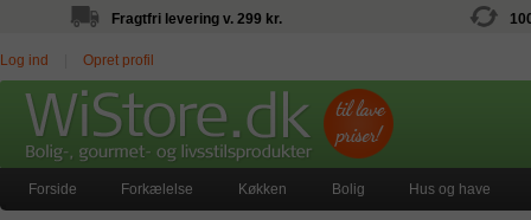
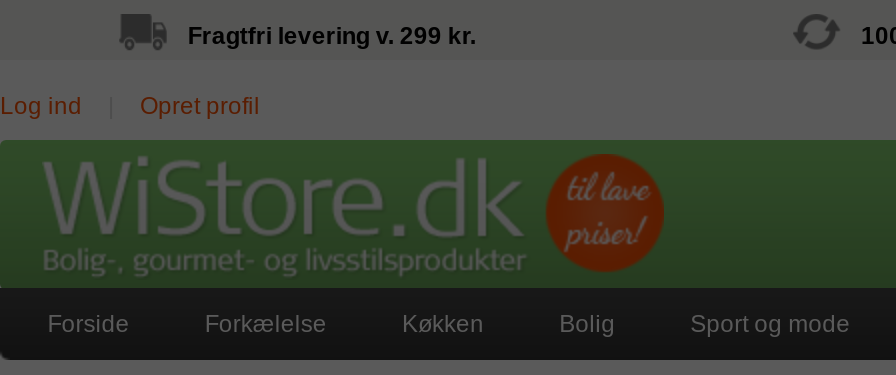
- Hus og have
+ Sport og mode
